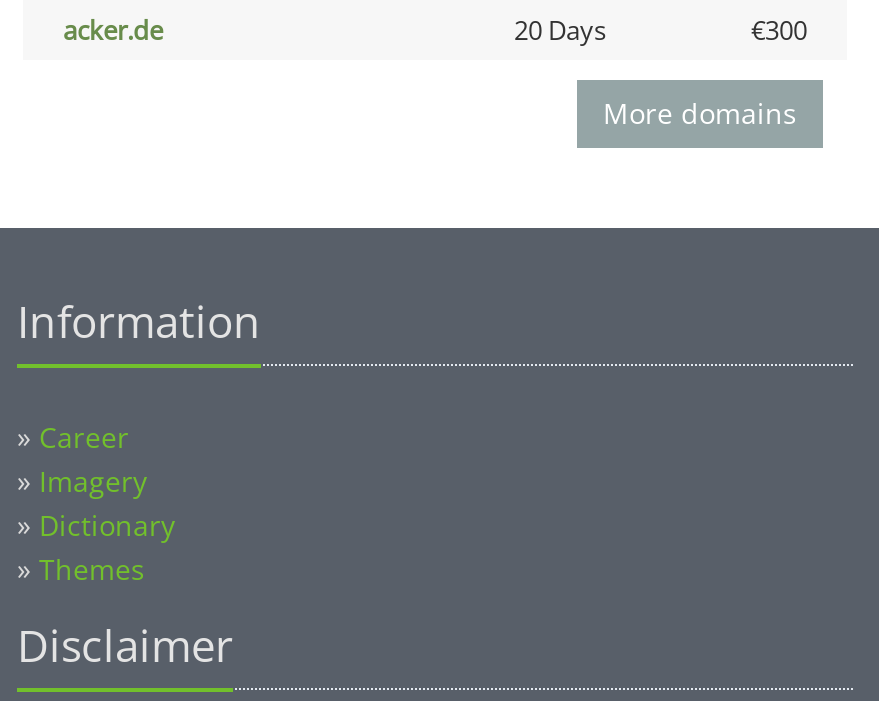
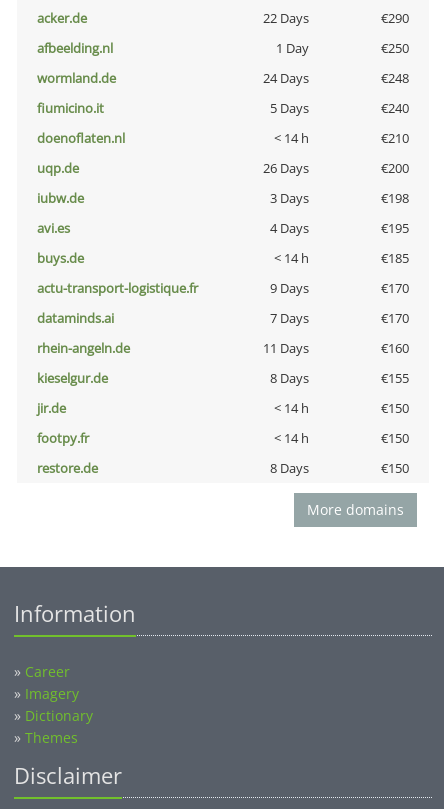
- 20 Days
- €300
+ 22 Days
+ €290
+ afbeelding.nl
+ 1 Day
+ €250
+ wormland.de
+ 24 Days
+ €248
+ fiumicino.it
+ 5 Days
+ €240
+ doenoflaten.nl
+ < 14 h
+ €210
+ uqp.de
+ 26 Days
+ €200
+ iubw.de
+ 3 Days
+ €198
+ avi.es
+ 4 Days
+ €195
+ buys.de
+ < 14 h
+ €185
+ actu-transport-logistique.fr
+ 9 Days
+ €170
+ dataminds.ai
+ 7 Days
+ €170
+ rhein-angeln.de
+ 11 Days
+ €160
+ kieselgur.de
+ 8 Days
+ €155
+ jir.de
+ < 14 h
+ €150
+ footpy.fr
+ < 14 h
+ €150
+ restore.de
+ 8 Days
+ €150
